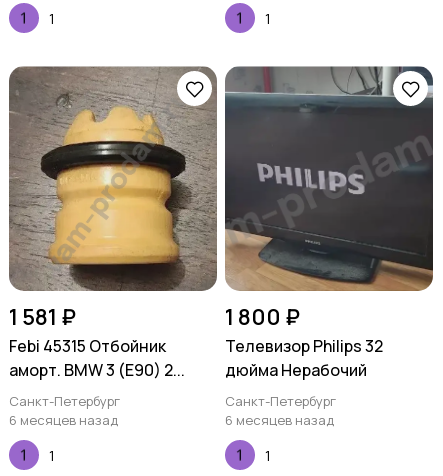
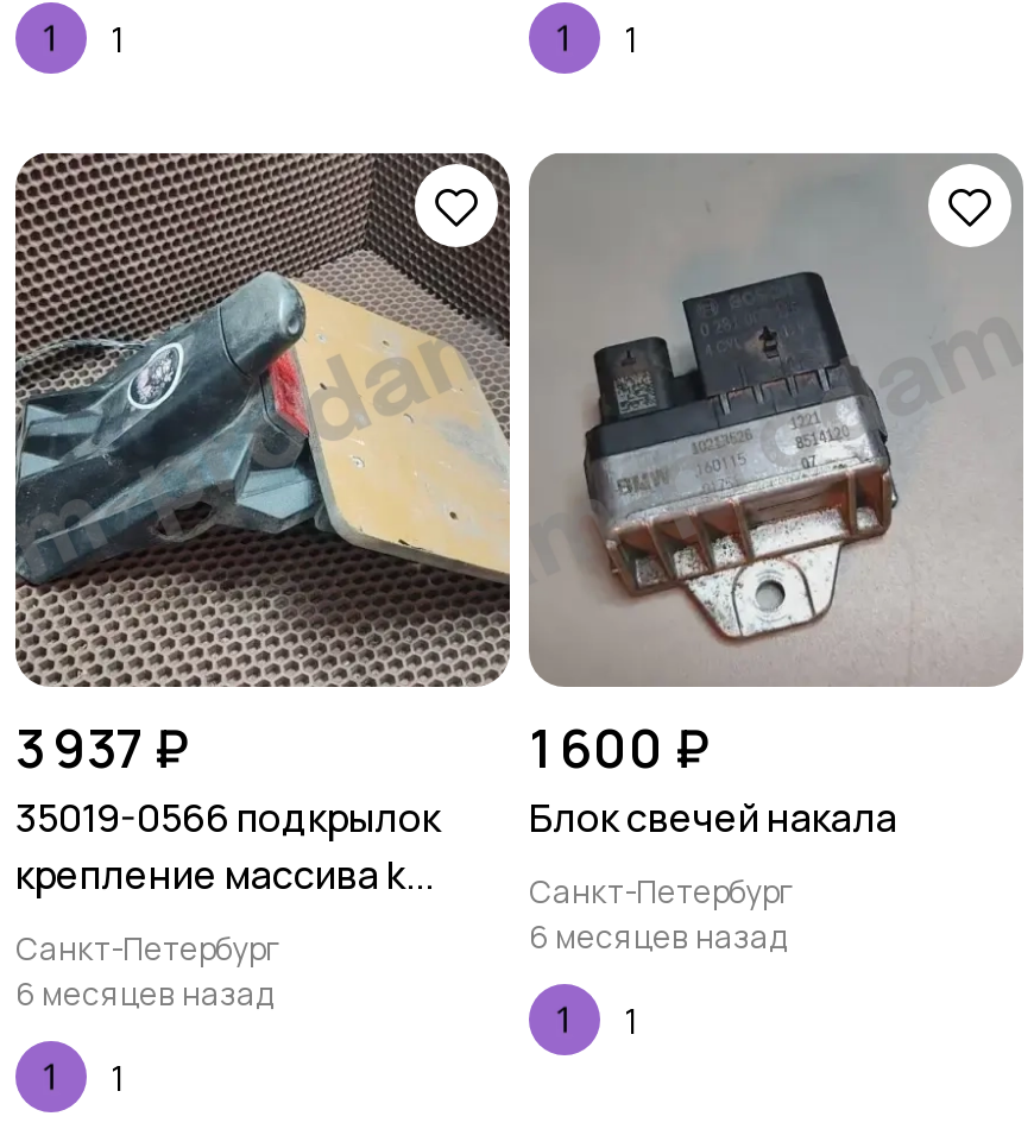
- [image]
- 1 581 ₽
- Febi 45315 Отбойник
- аморт. BMW 3 (E90) 2...
+ [image]
+ 3 937 ₽
+ 35019-0566 подкрылок
+ крепление массива k...

- [image]
- 1 800 ₽
- Телевизор Philips 32
- дюйма Нерабочий
+ [image]
+ 1 600 ₽
+ Блок свечей накала

moved up: Санкт-Петербург | 6 месяцев назад | 1
